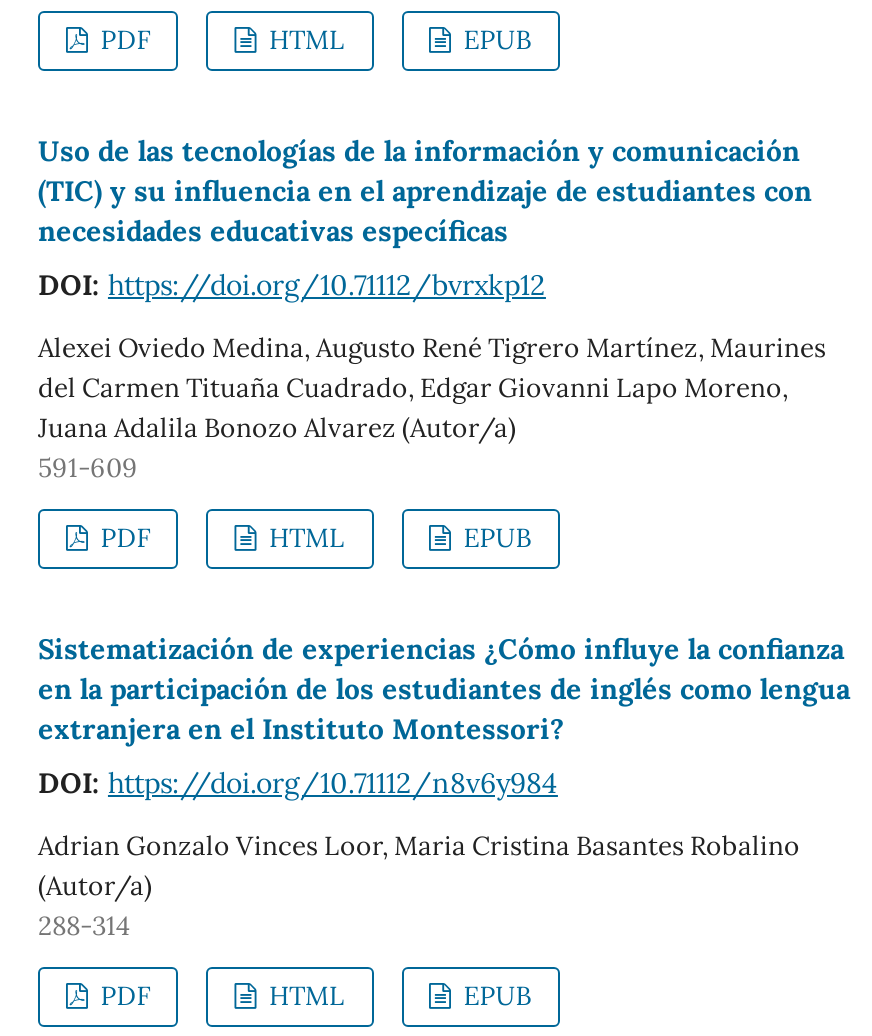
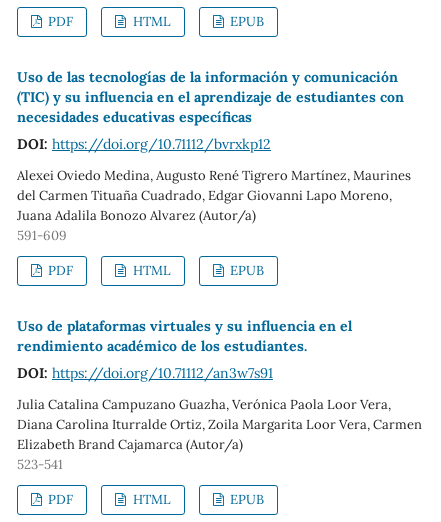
- Sistematización de experiencias ¿Cómo influye la confianza
- en la participación de los estudiantes de inglés como lengua
- extranjera en el Instituto Montessori?
+ Uso de plataformas virtuales y su influencia en el
+ rendimiento académico de los estudiantes.

- DOI: https://doi.org/10.71112/n8v6y984
+ DOI: https://doi.org/10.71112/an3w7s91

- Adrian Gonzalo Vinces Loor, Maria Cristina Basantes Robalino
- (Autor/a)
- 288-314
+ Julia Catalina Campuzano Guazha, Verónica Paola Loor Vera,
+ Diana Carolina Iturralde Ortiz, Zoila Margarita Loor Vera, Carmen
+ Elizabeth Brand Cajamarca (Autor/a)
+ 523-541
